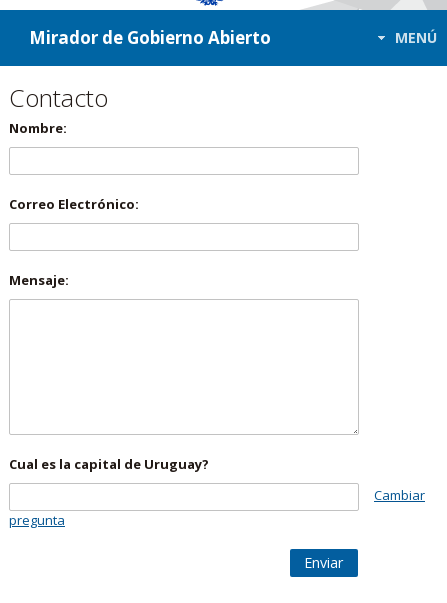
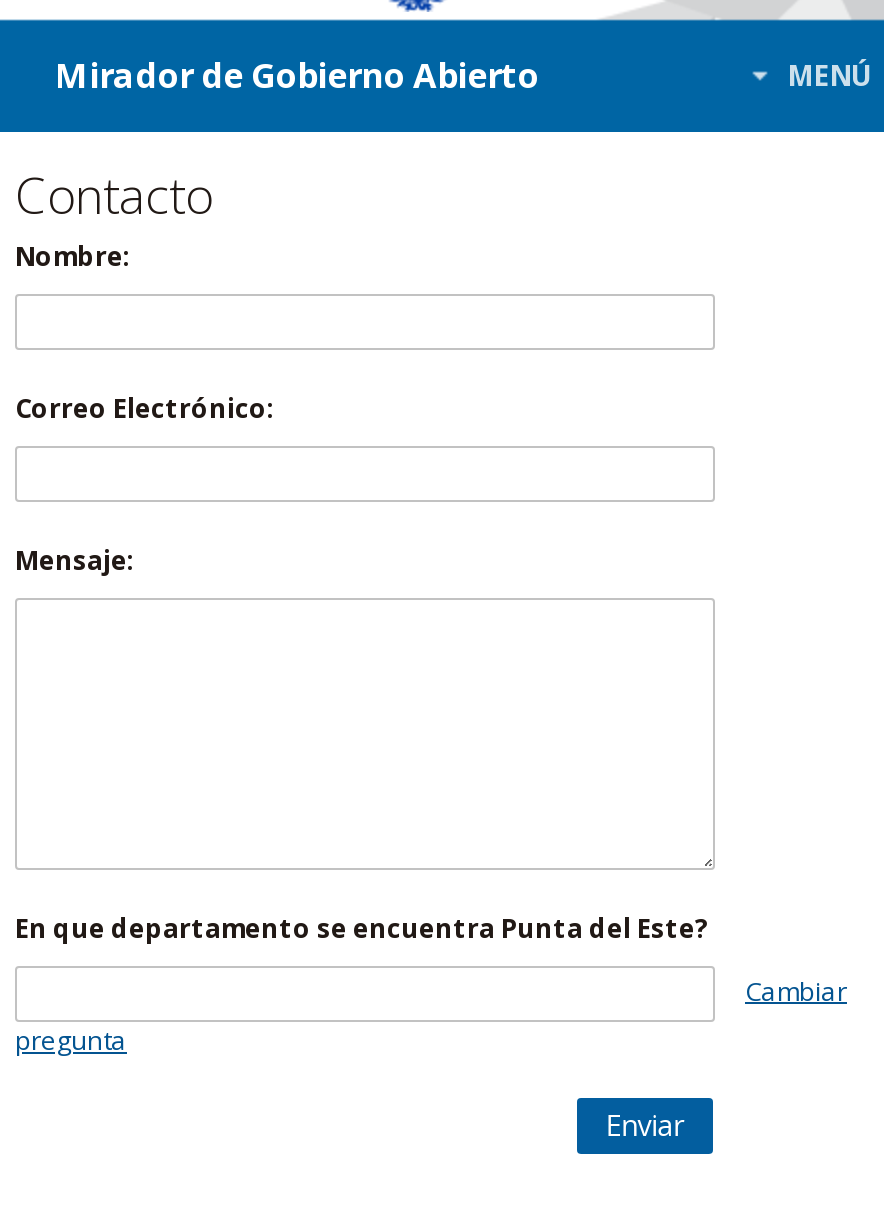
- Cual es la capital de Uruguay?
+ En que departamento se encuentra Punta del Este?
